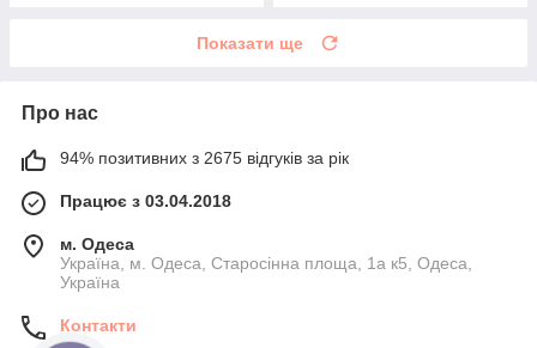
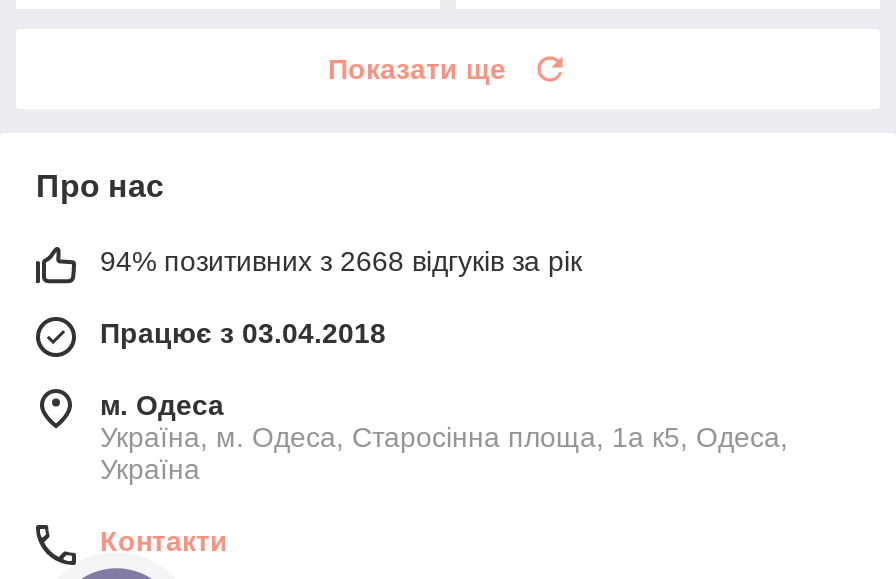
- 94% позитивних з 2675 відгуків за рік
+ 94% позитивних з 2668 відгуків за рік
